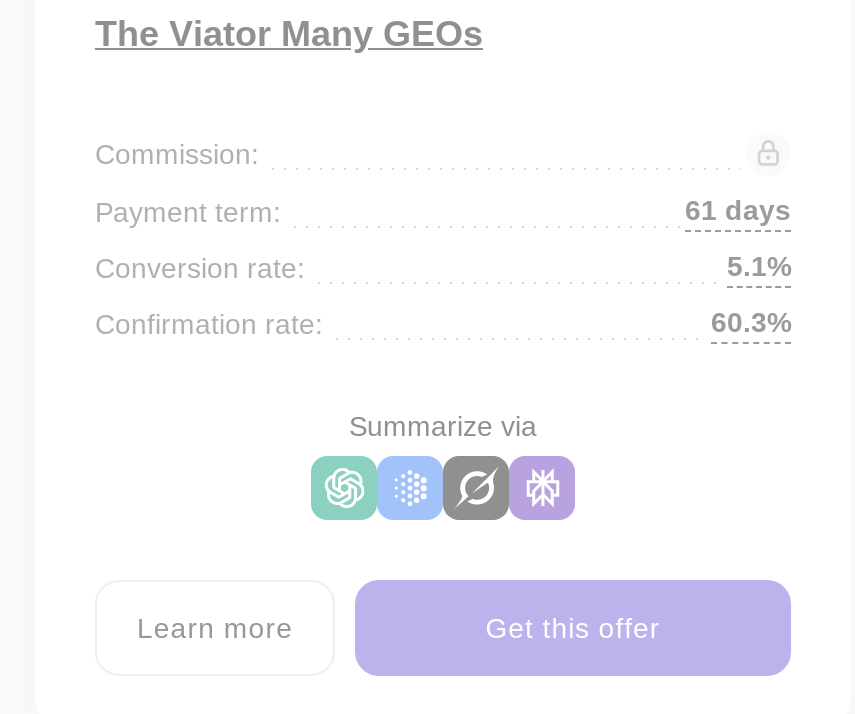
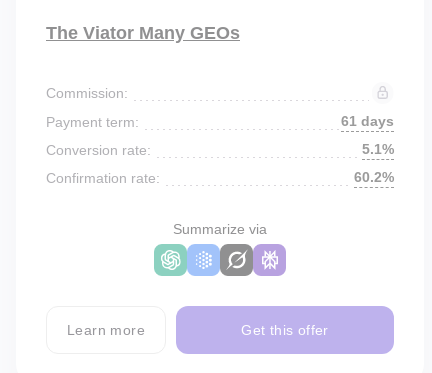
- 60.3%
+ 60.2%
